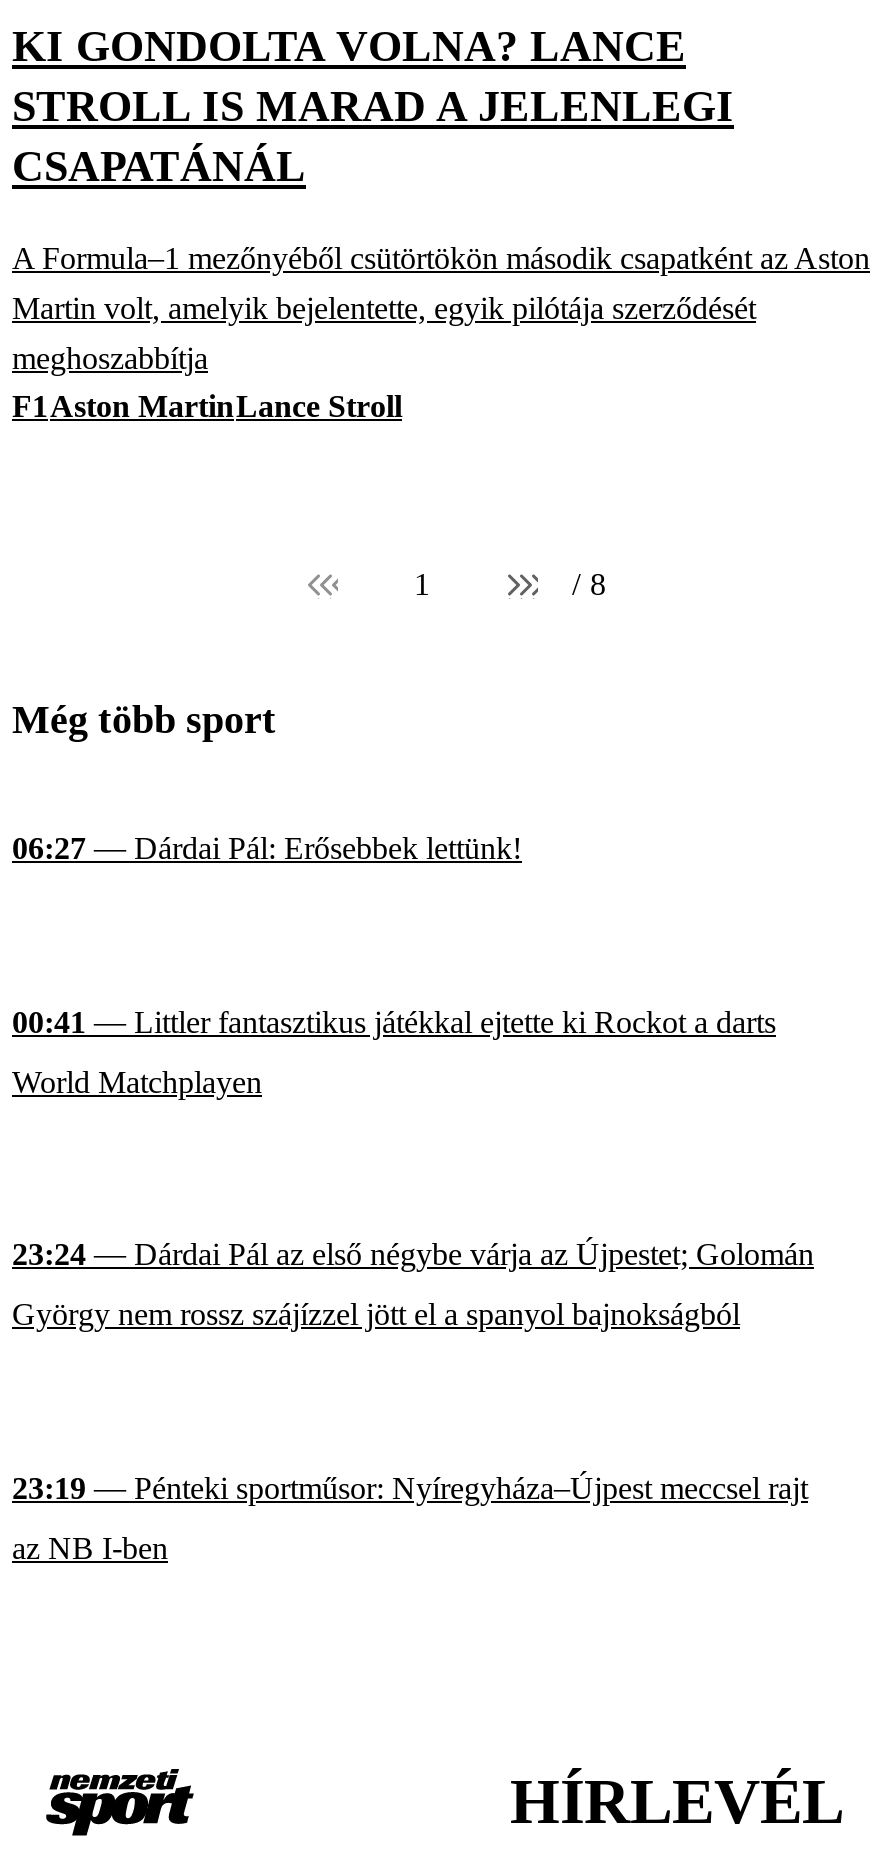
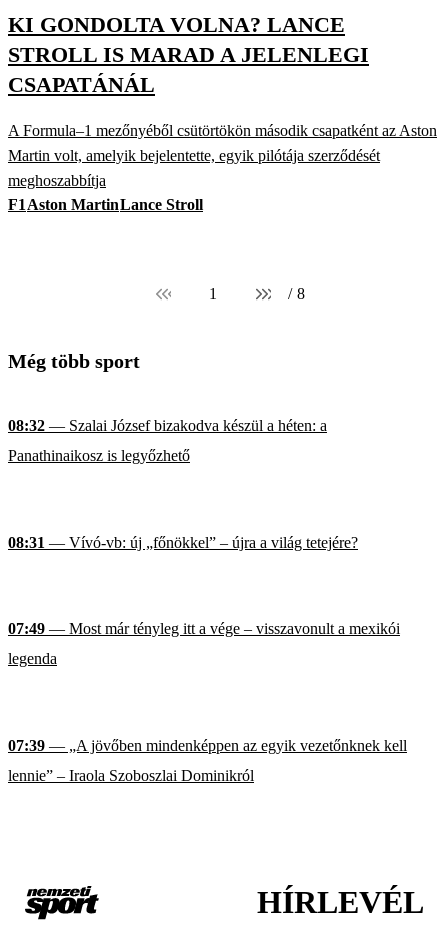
- 06:27 — Dárdai Pál: Erősebbek lettünk!
+ 08:32 — Szalai József bizakodva készül a héten: a

- 00:41 — Littler fantasztikus játékkal ejtette ki Rockot a darts
+ Panathinaikosz is legyőzhető

- World Matchplayen
+ 08:31 — Vívó-vb: új „főnökkel” – újra a világ tetejére?

- 23:24 — Dárdai Pál az első négybe várja az Újpestet; Golomán
+ 07:49 — Most már tényleg itt a vége – visszavonult a mexikói

- György nem rossz szájízzel jött el a spanyol bajnokságból
+ legenda

- 23:19 — Pénteki sportműsor: Nyíregyháza–Újpest meccsel rajt
+ 07:39 — „A jövőben mindenképpen az egyik vezetőnknek kell

- az NB I-ben
+ lennie” – Iraola Szoboszlai Dominikról
